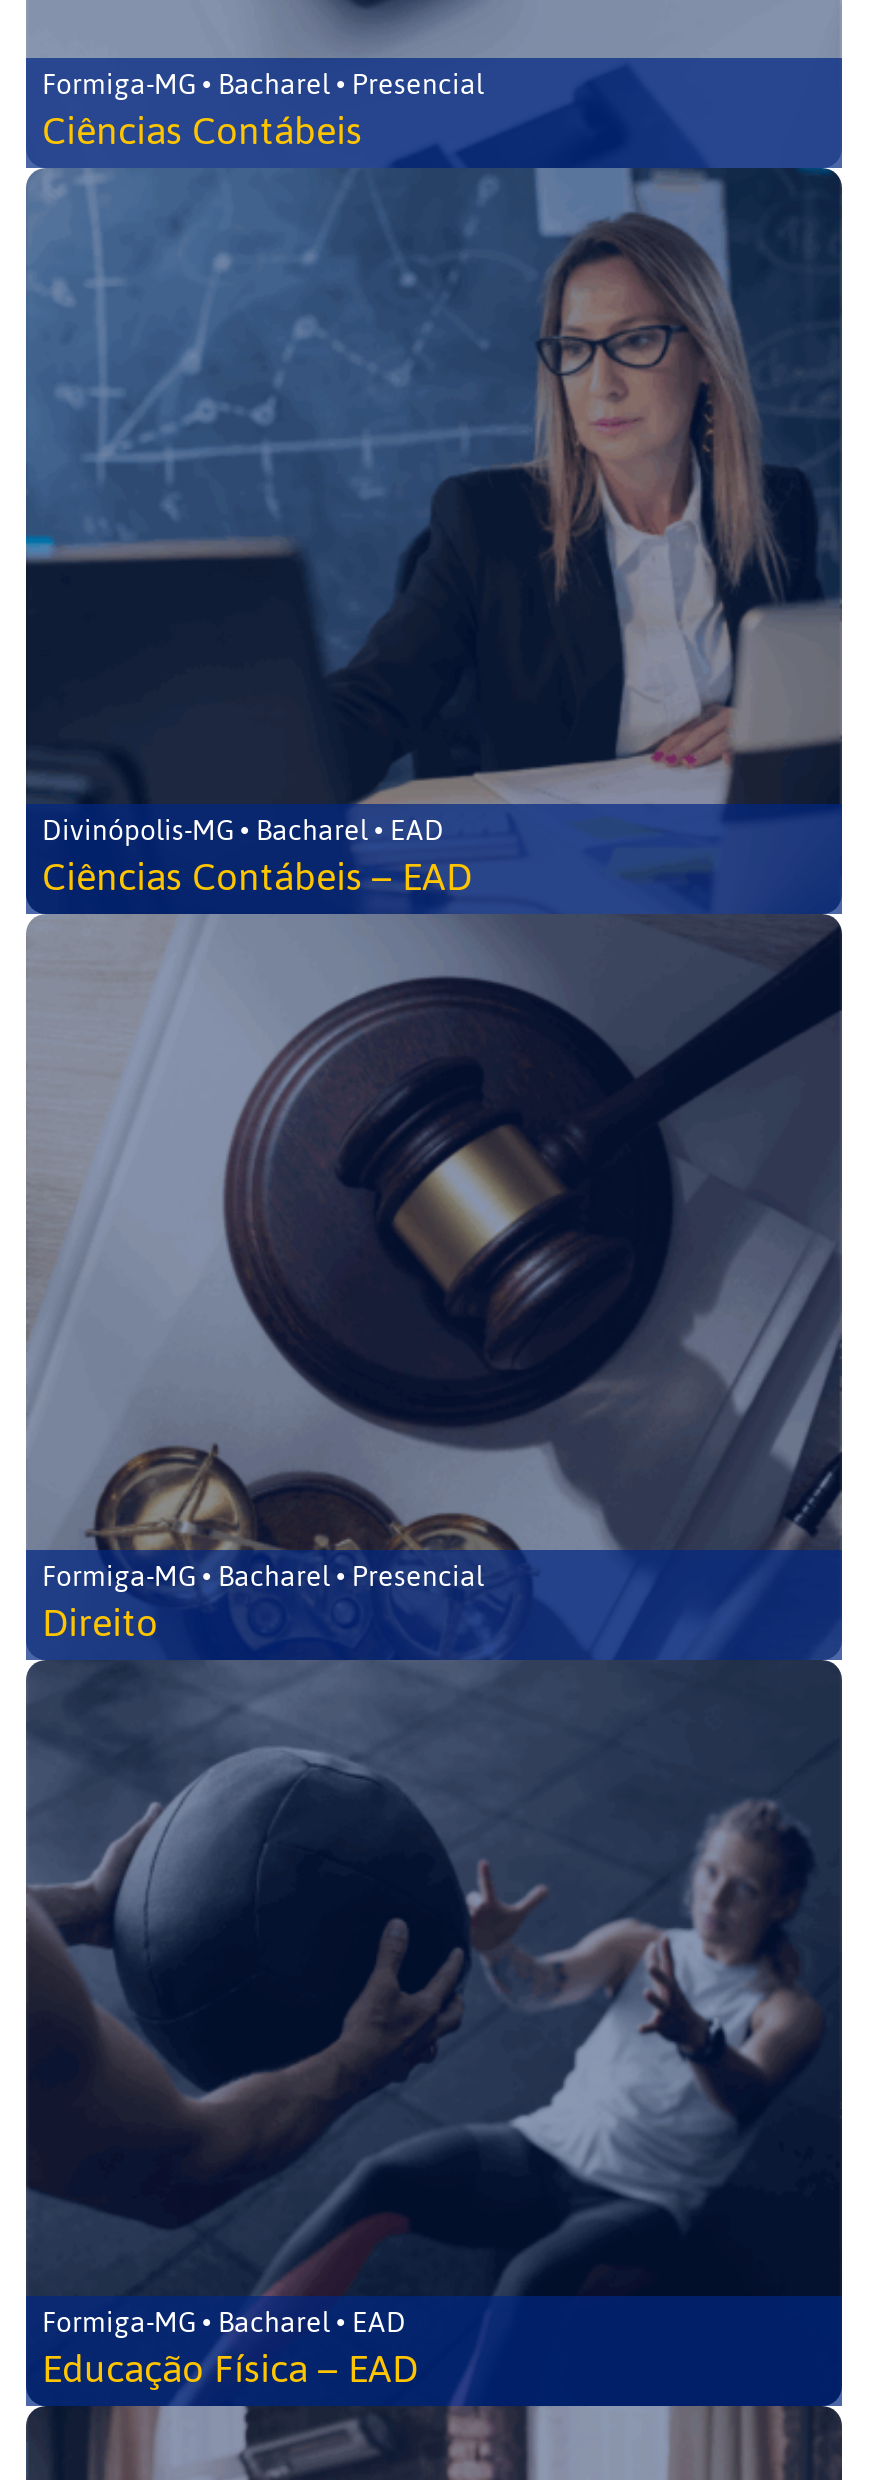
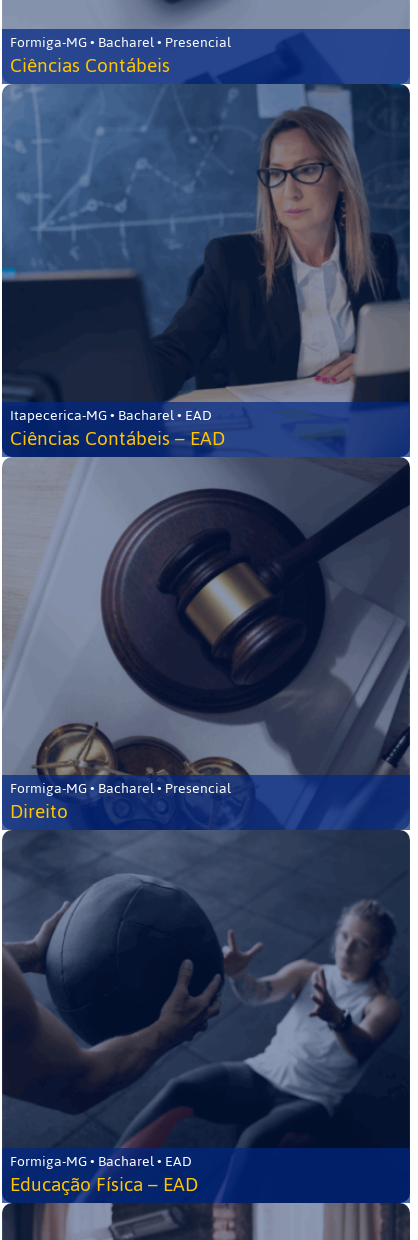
- Divinópolis-MG • Bacharel • EAD
+ Itapecerica-MG • Bacharel • EAD
